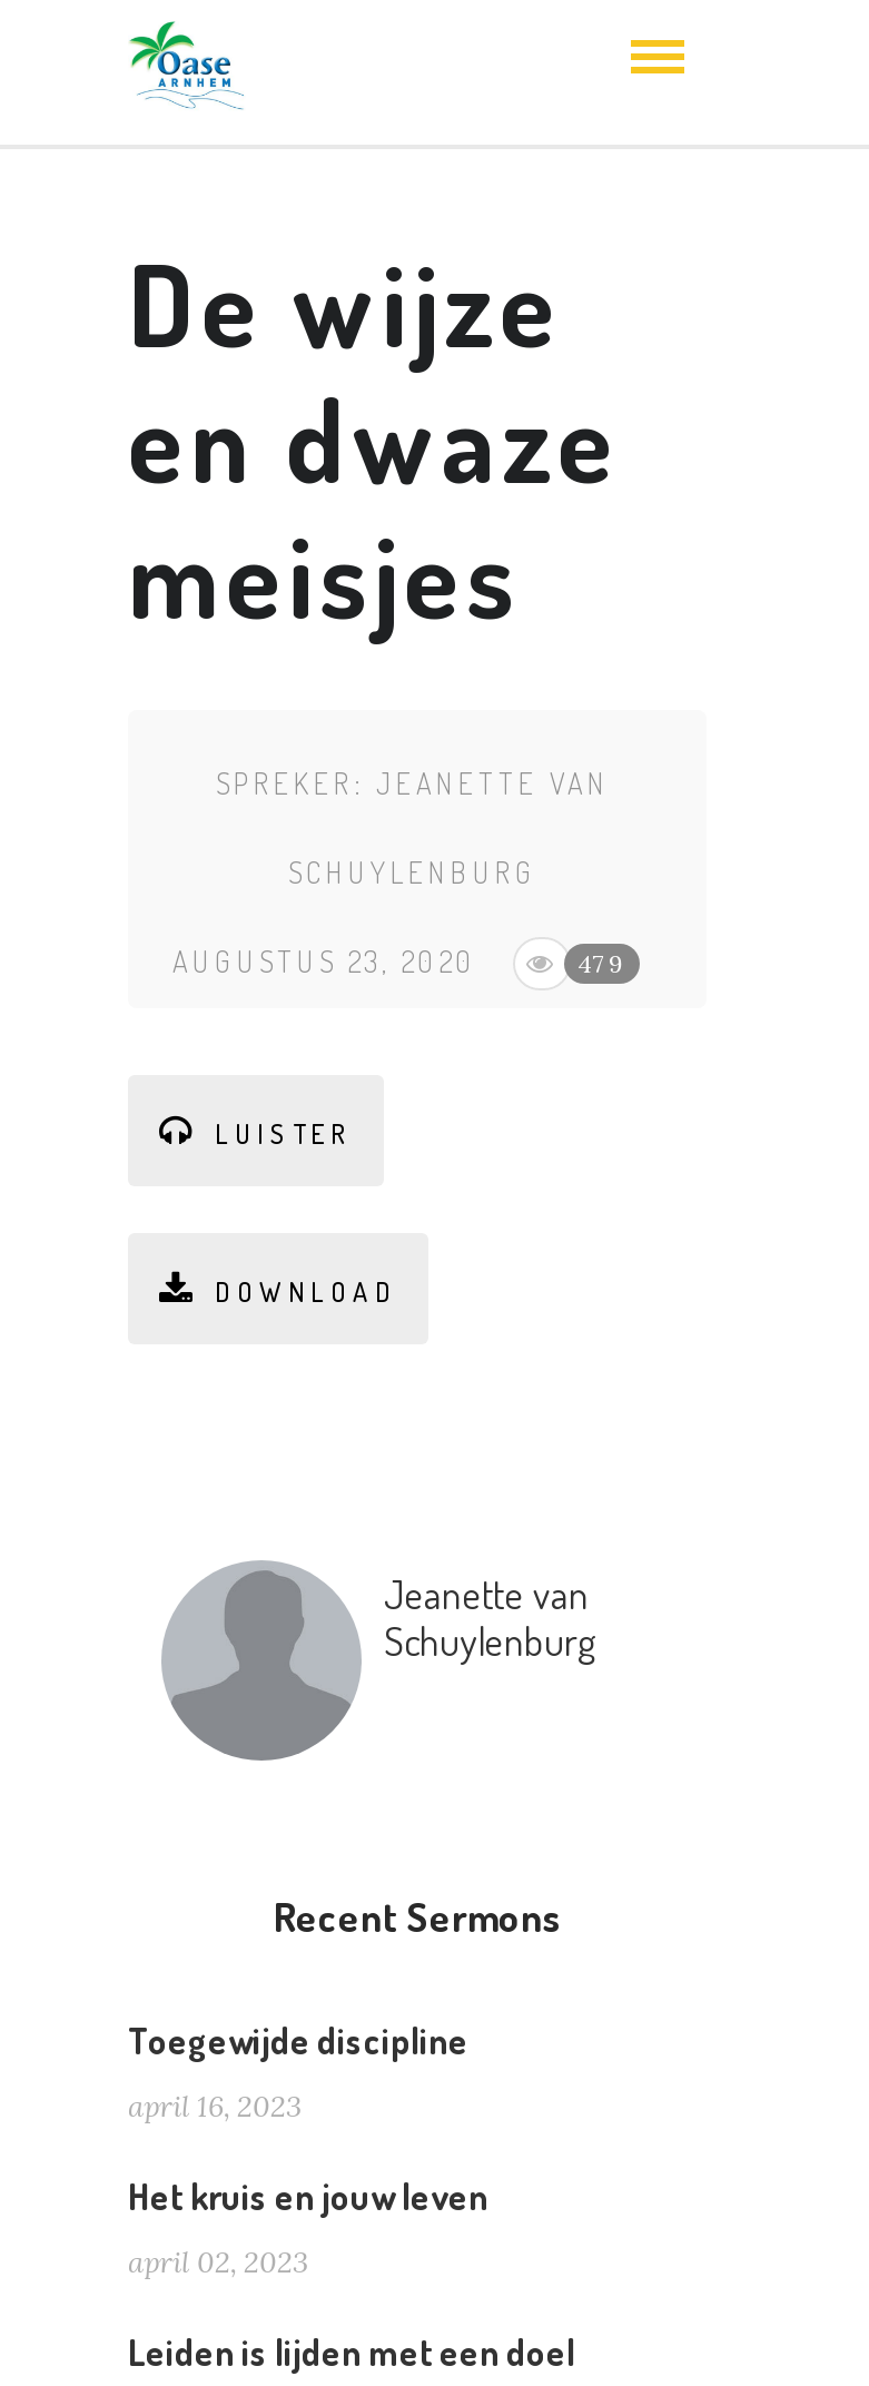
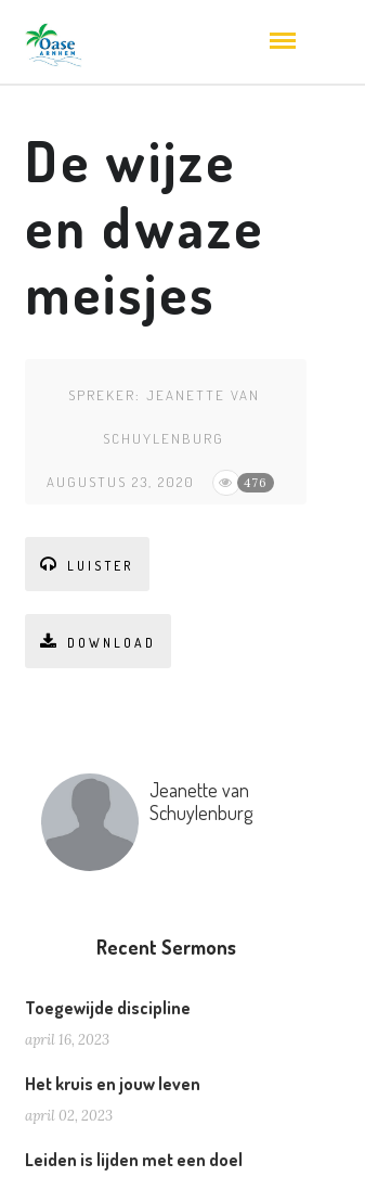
- 479
+ 476
